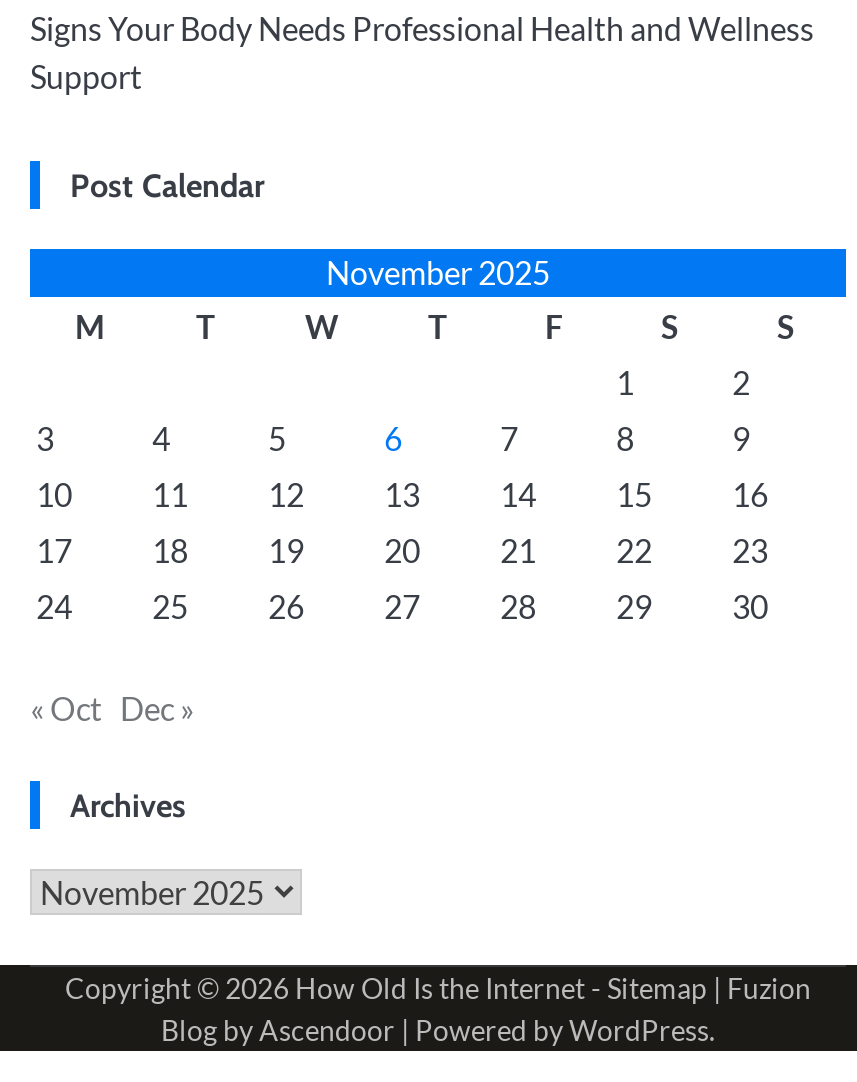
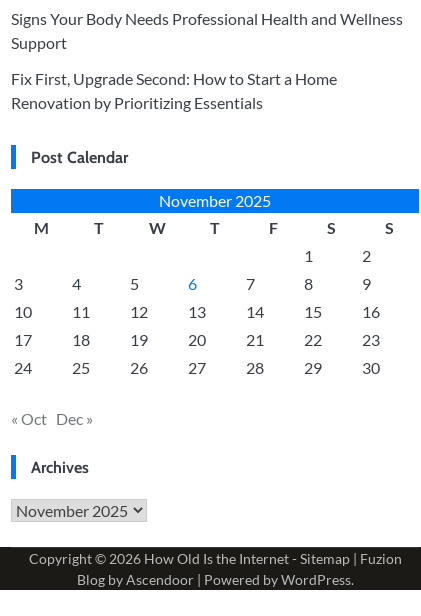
+ Fix First, Upgrade Second: How to Start a Home
+ Renovation by Prioritizing Essentials
